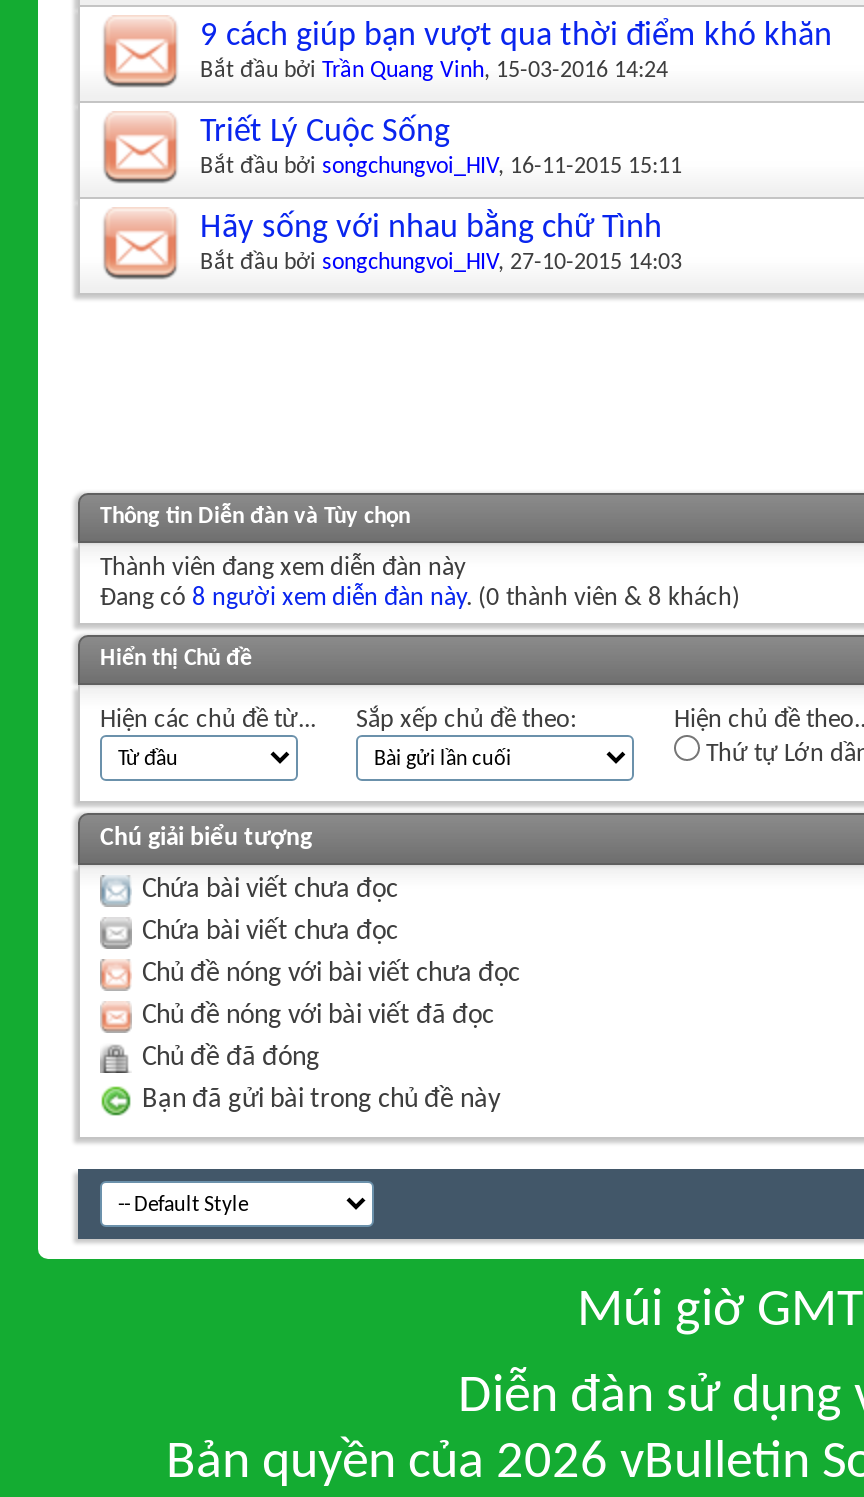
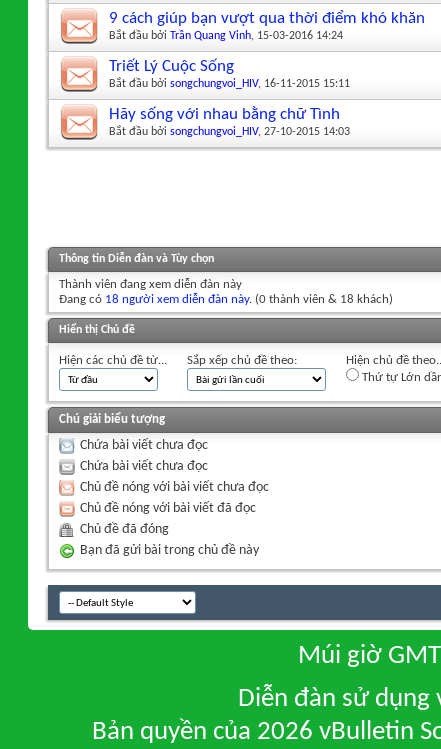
- Đang có 8 người xem diễn đàn này. (0 thành viên & 8 khách)
+ Đang có 18 người xem diễn đàn này. (0 thành viên & 18 khách)
